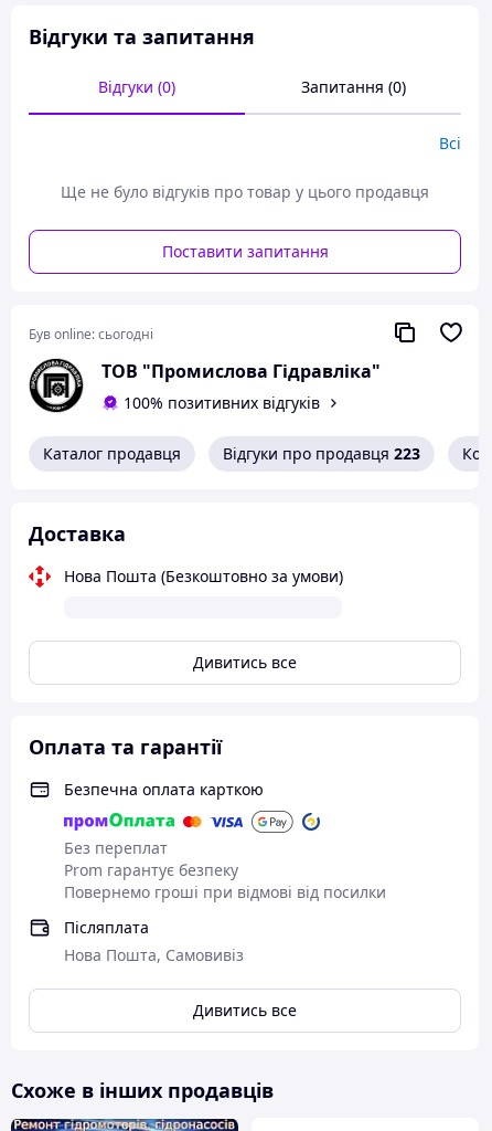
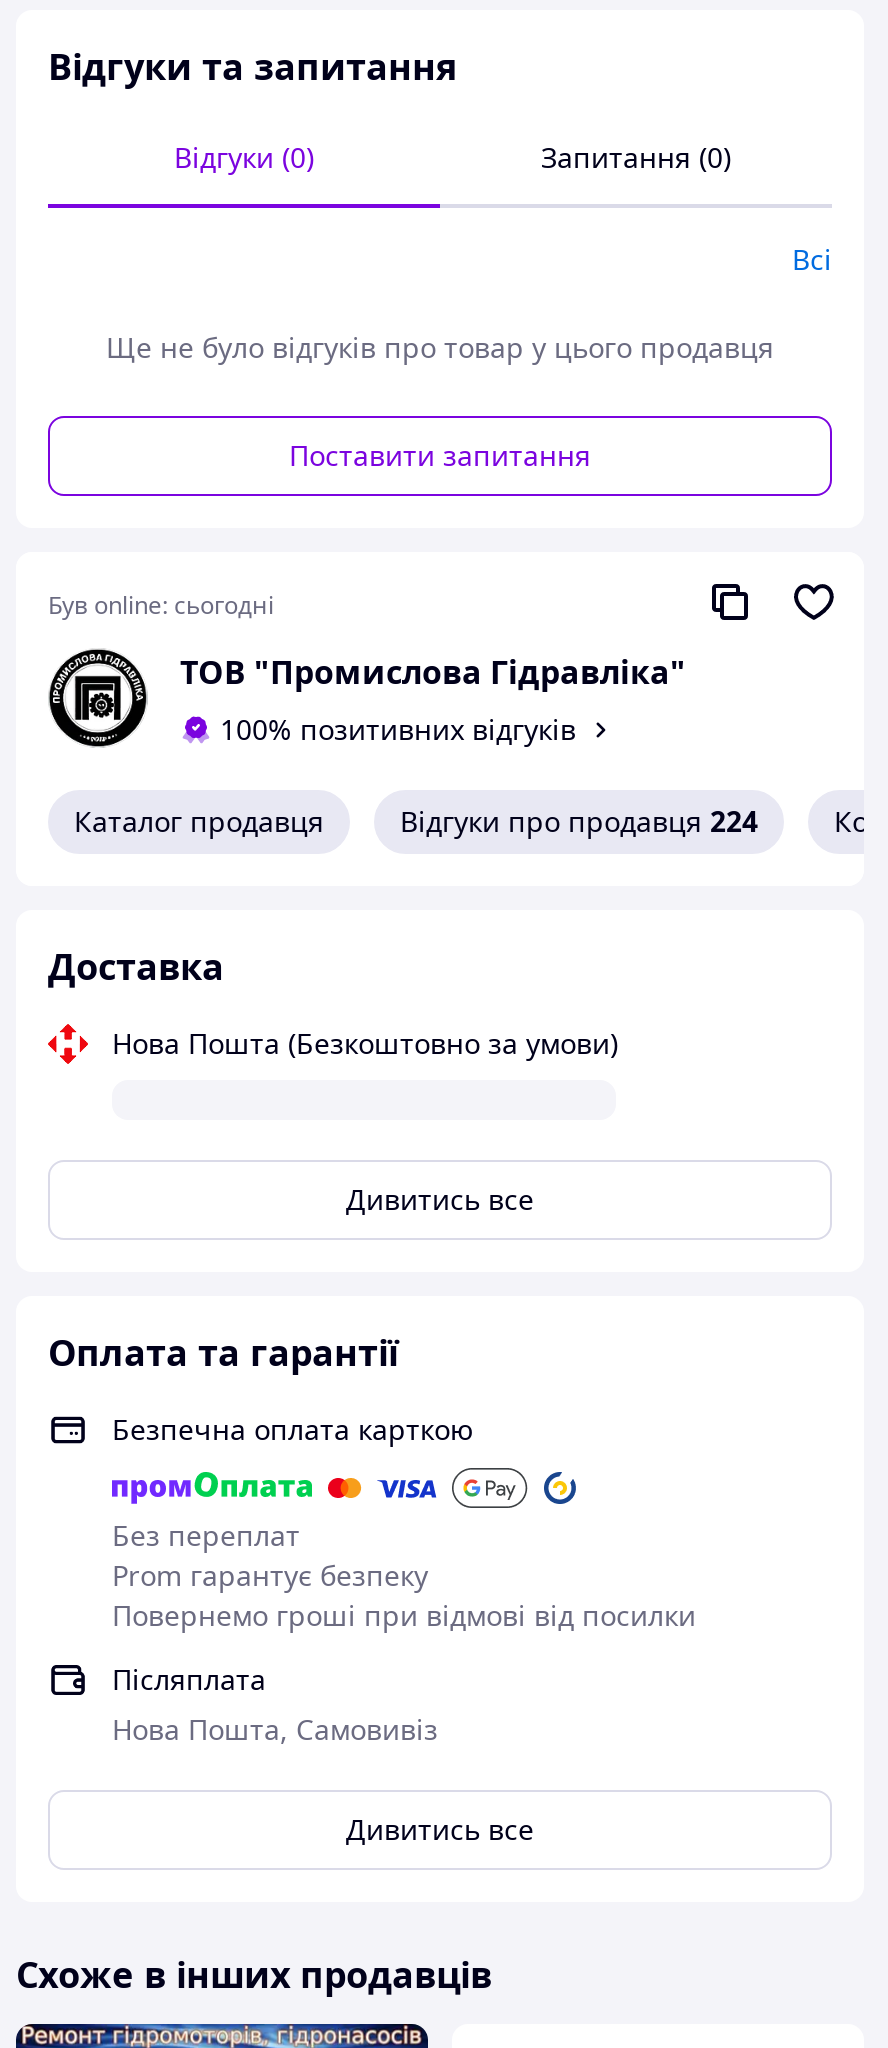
- Відгуки про продавця 223
+ Відгуки про продавця 224
